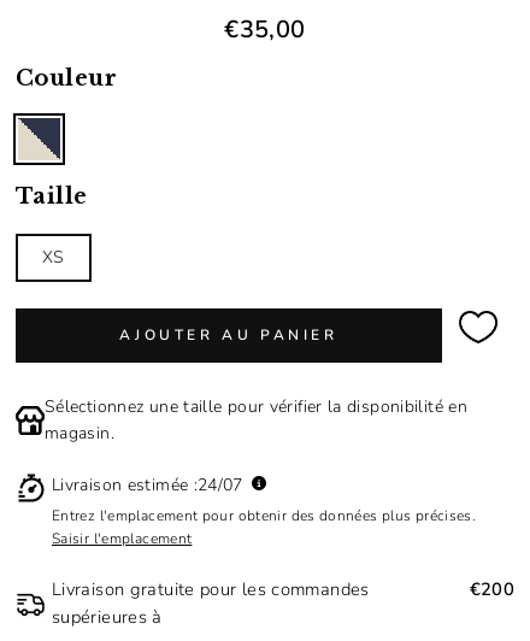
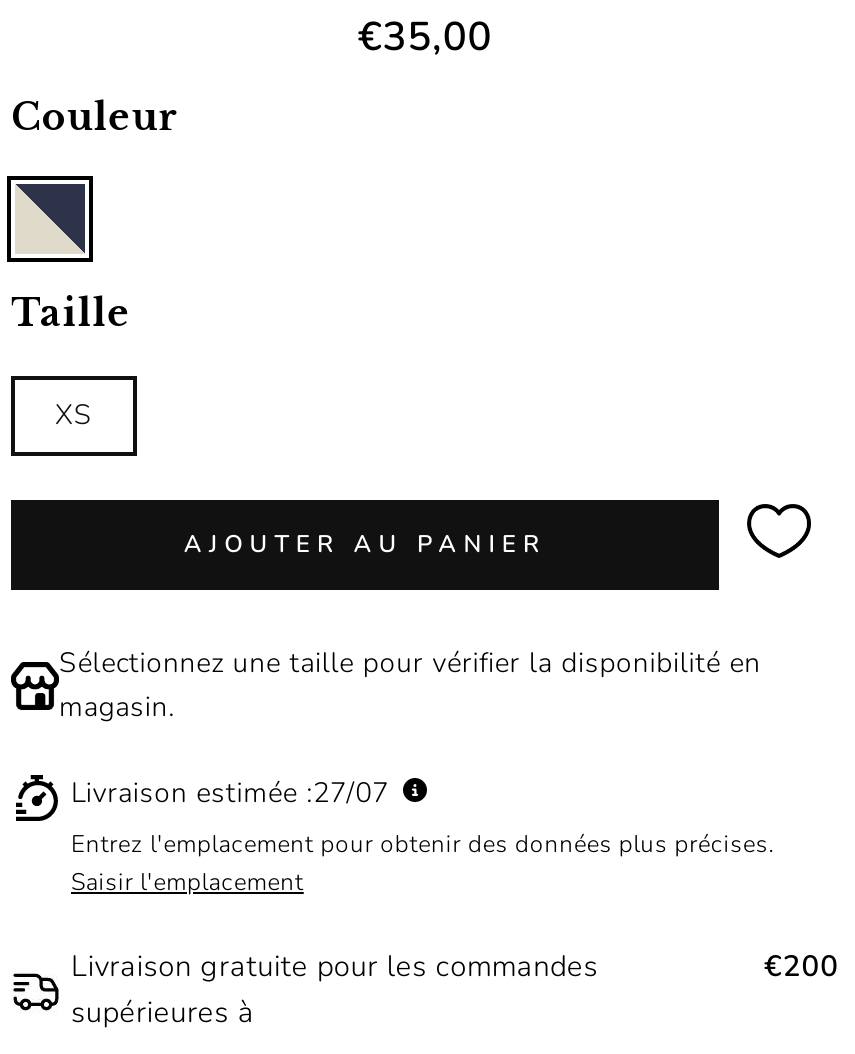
- Livraison estimée : 24/07
+ Livraison estimée : 27/07
